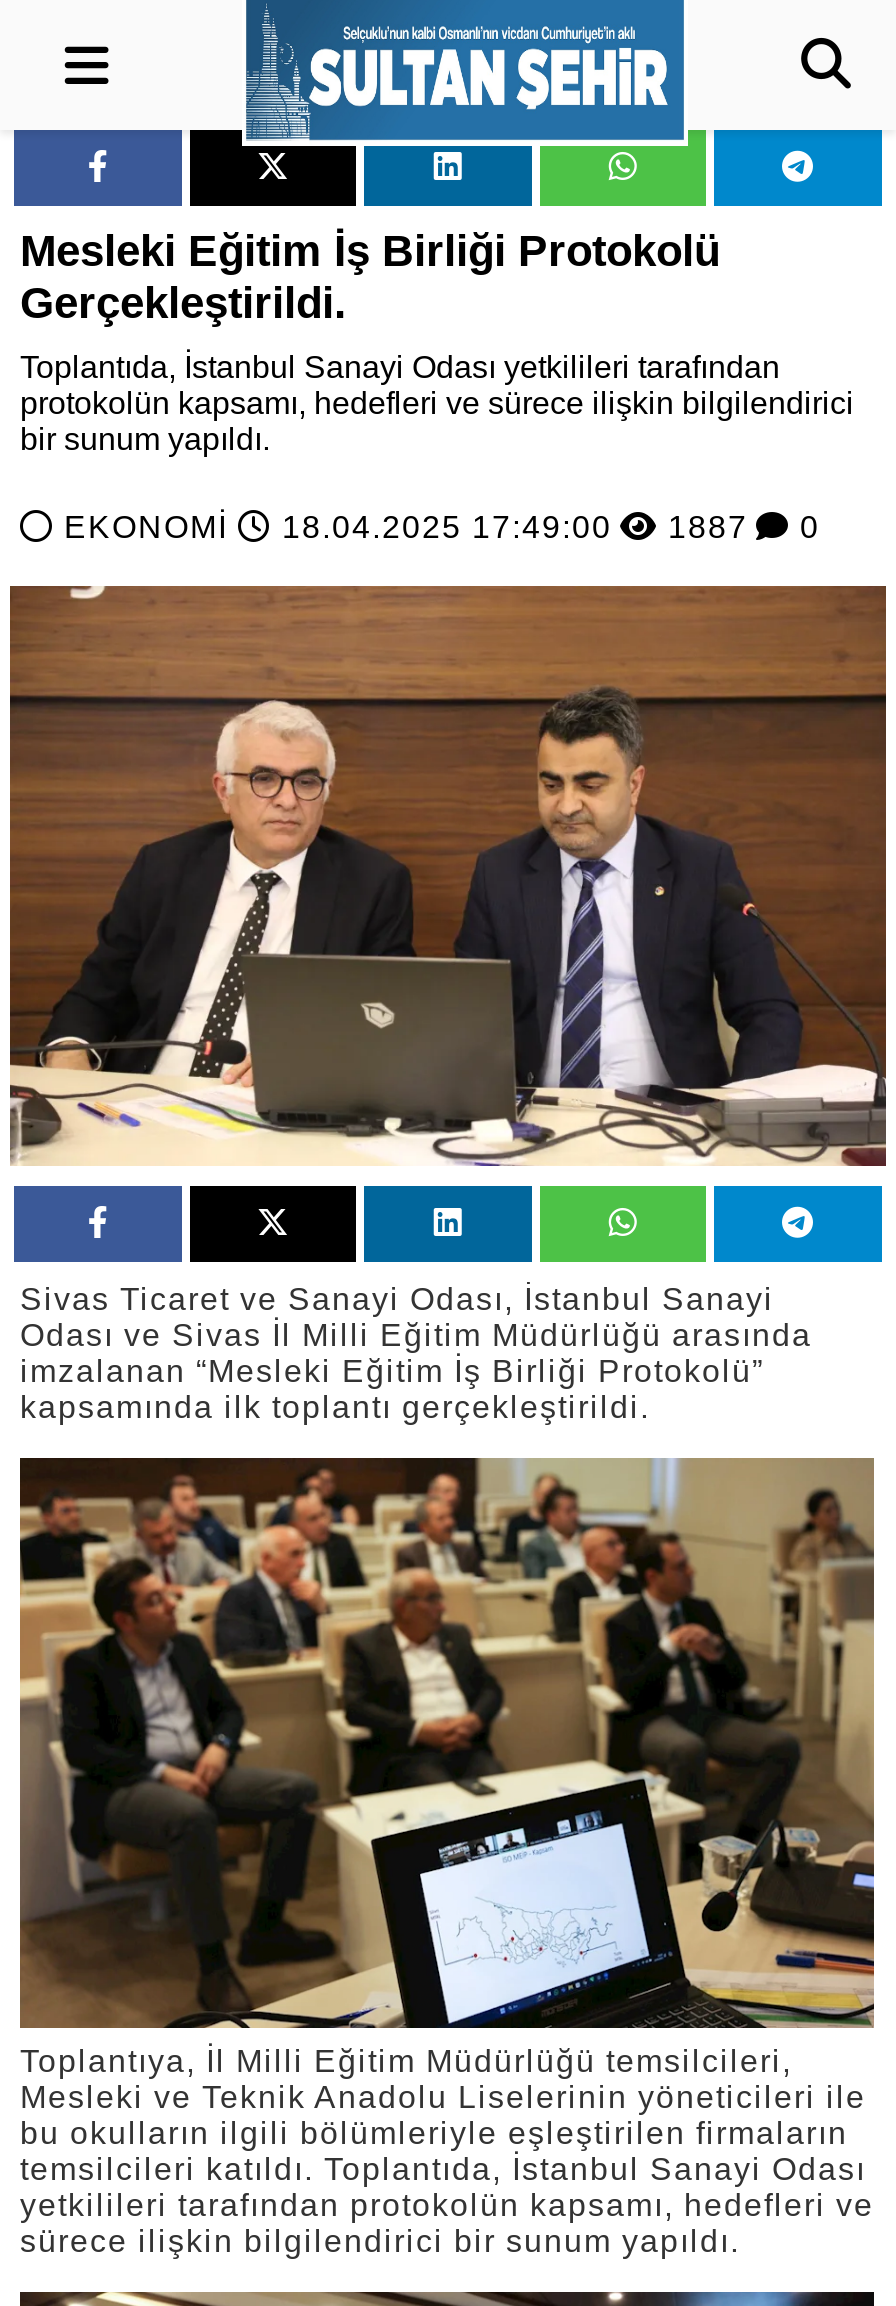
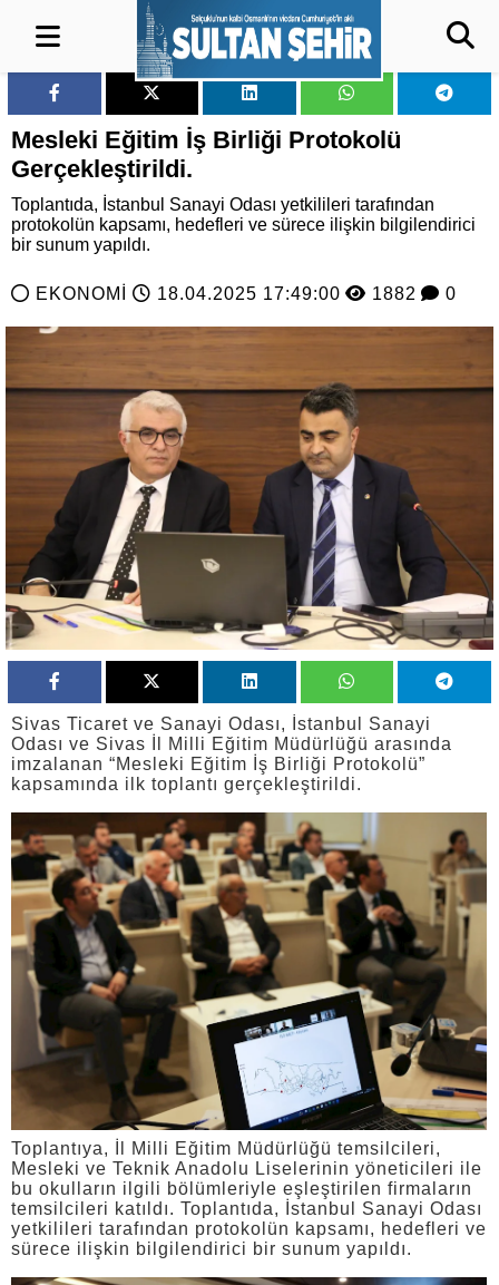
- EKONOMİ 18.04.2025 17:49:00 1887 0
+ EKONOMİ 18.04.2025 17:49:00 1882 0
